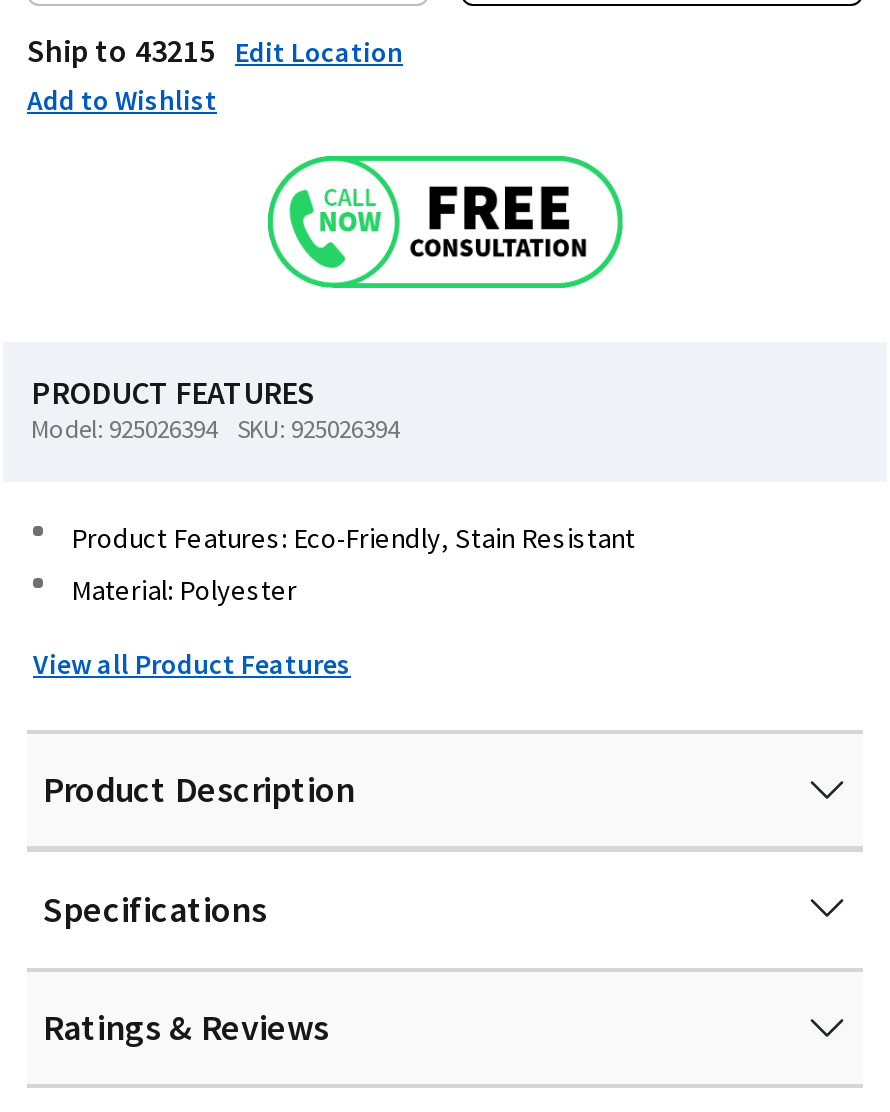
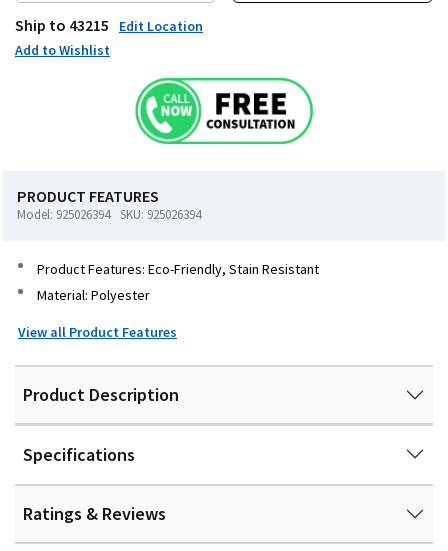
- [image]
+ [image]
